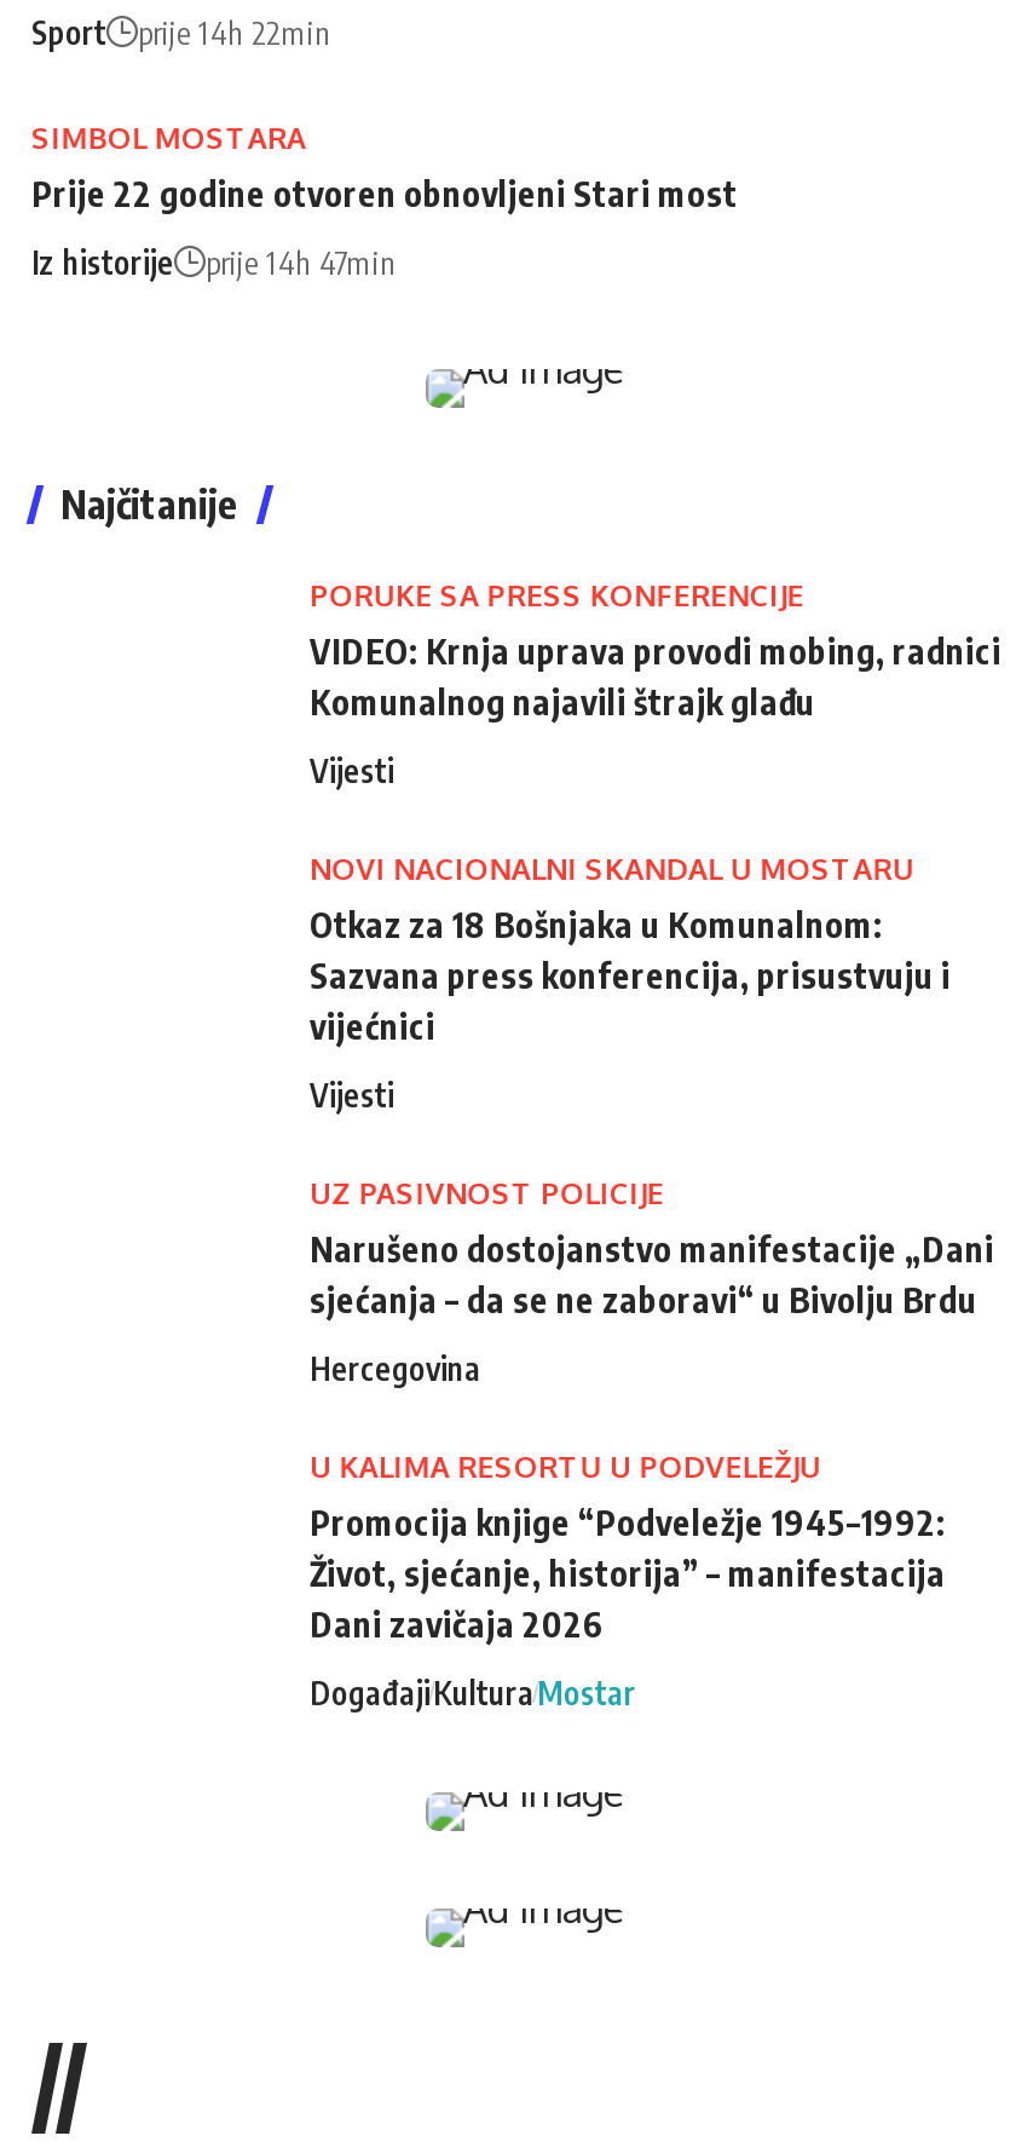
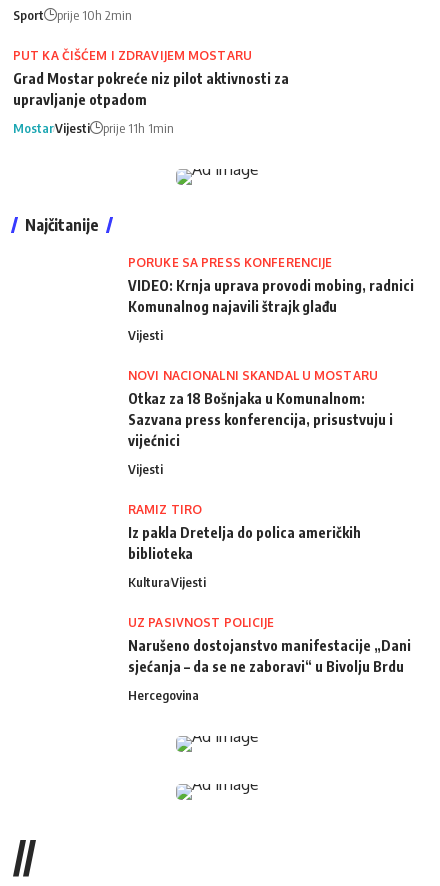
- Sport prije 14h 22min
+ Sport prije 10h 2min

- SIMBOL MOSTARA
- Prije 22 godine otvoren obnovljeni Stari most
+ PUT KA ČIŠĆEM I ZDRAVIJEM MOSTARU
+ Grad Mostar pokreće niz pilot aktivnosti za
+ upravljanje otpadom

- Iz historije
- prije 14h 47min
+ MostarVijesti
+ prije 11h 1min

+ RAMIZ TIRO
+ Iz pakla Dretelja do polica američkih
+ biblioteka
+ KulturaVijesti

moved down: UZ PASIVNOST POLICIJE | Narušeno dostojanstvo manifestacije „Dani | sjećanja – da se ne zaboravi“ u Bivolju Brdu | Hercegovina

- U KALIMA RESORTU U PODVELEŽJU
- Promocija knjige “Podveležje 1945–1992:
- Život, sjećanje, historija” – manifestacija
- Dani zavičaja 2026
- DogađajiKultura Mostar
